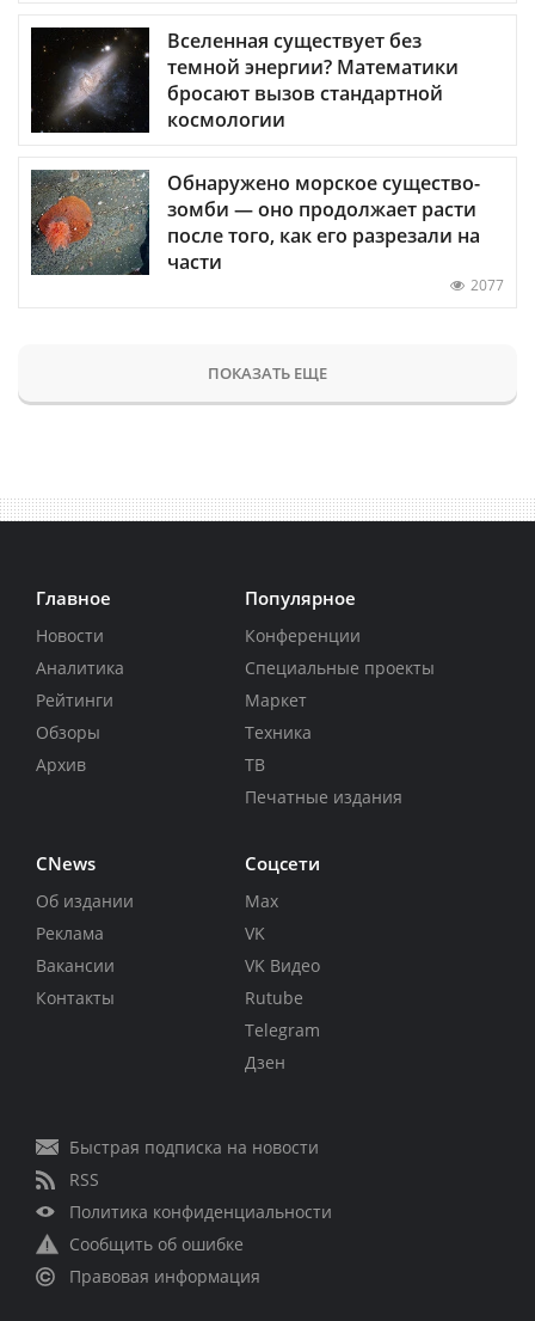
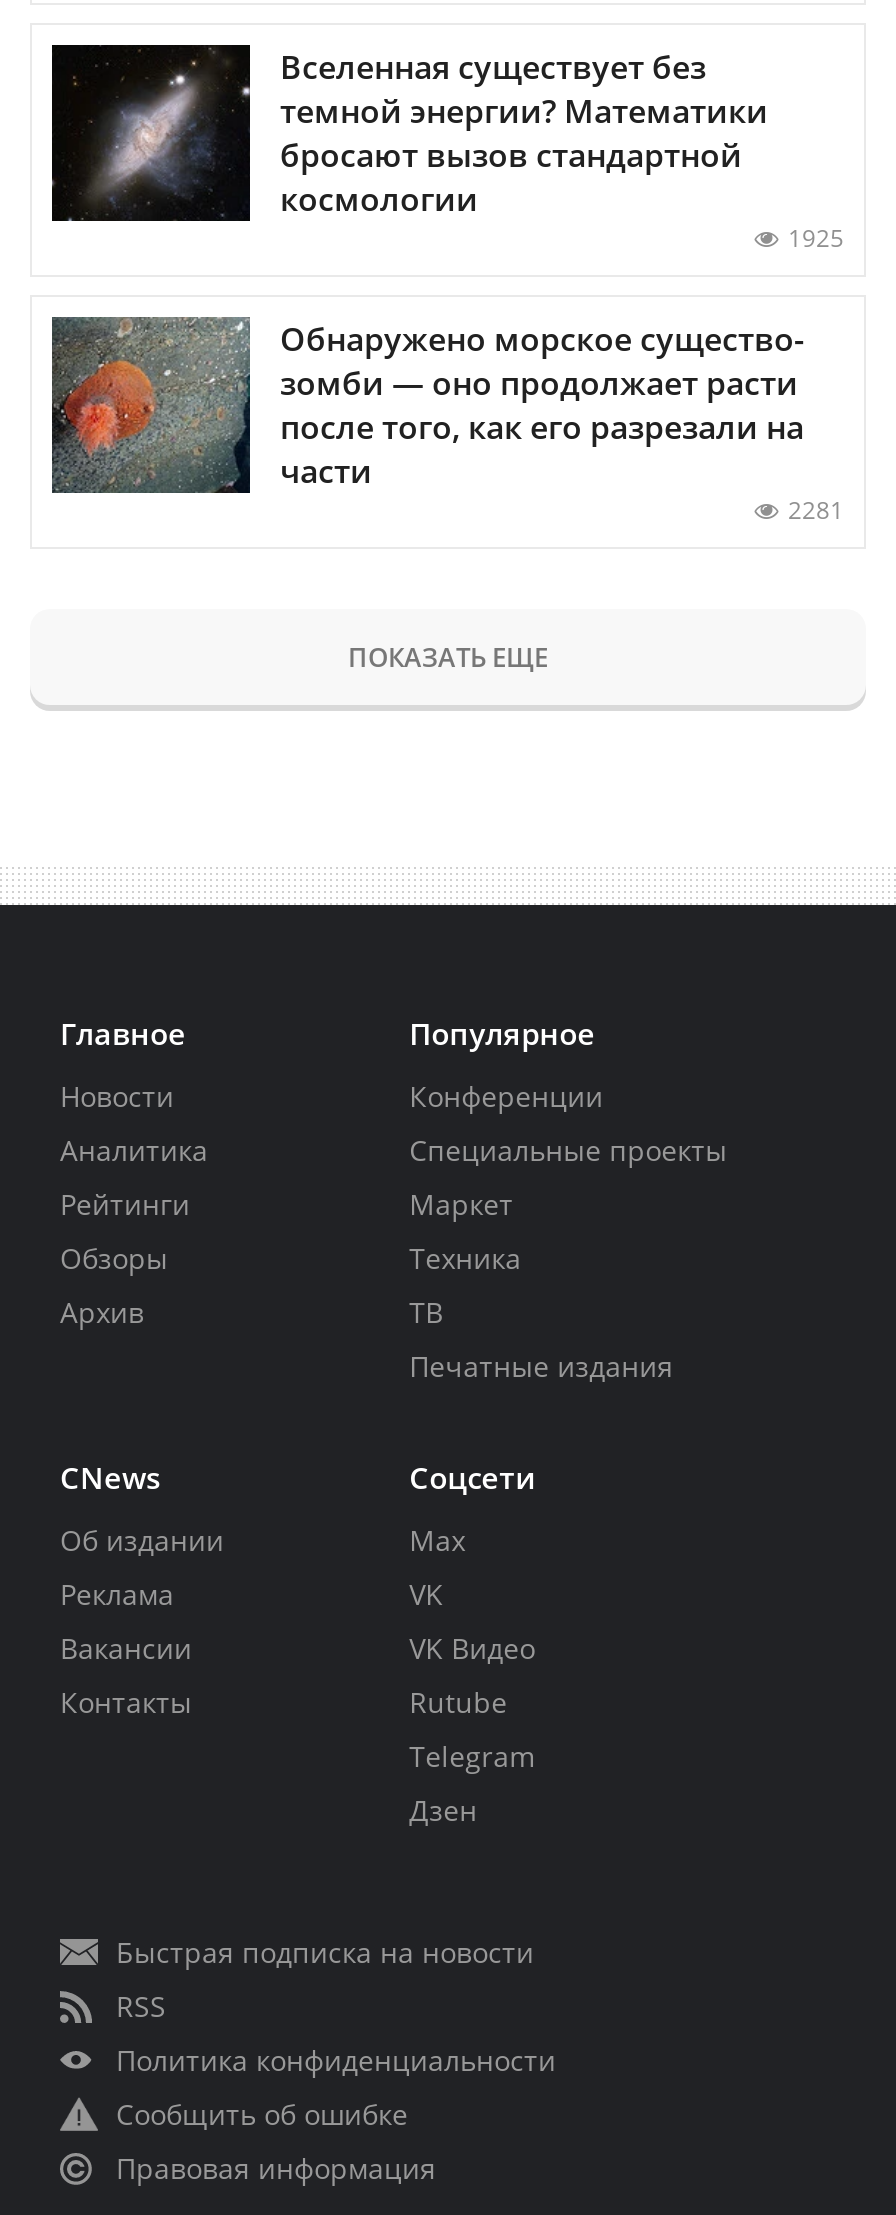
+ 1925

- 2077
+ 2281
